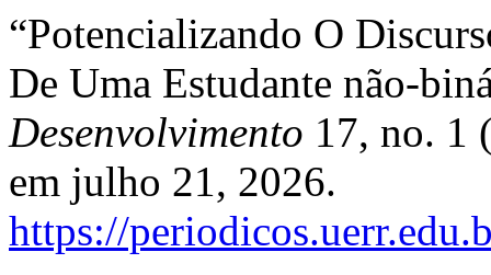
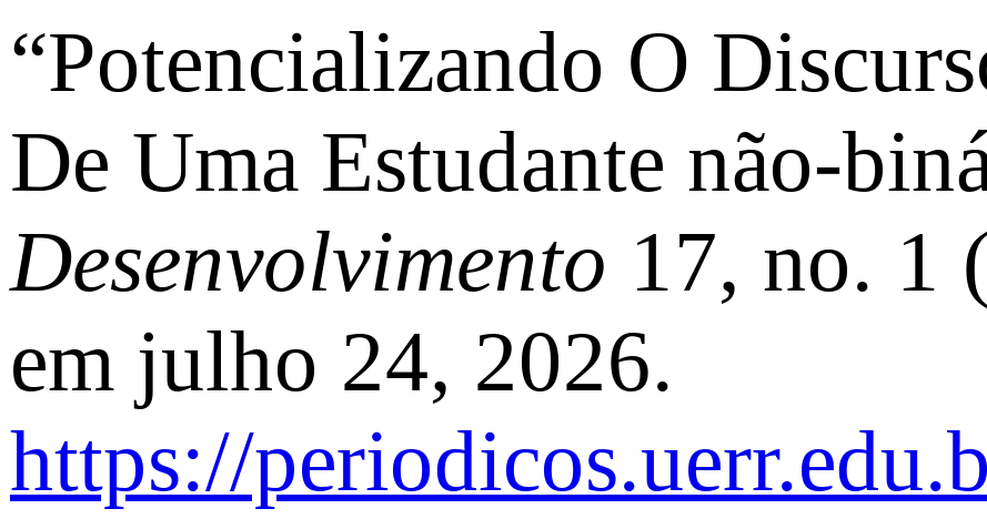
- em julho 21, 2026.
+ em julho 24, 2026.
